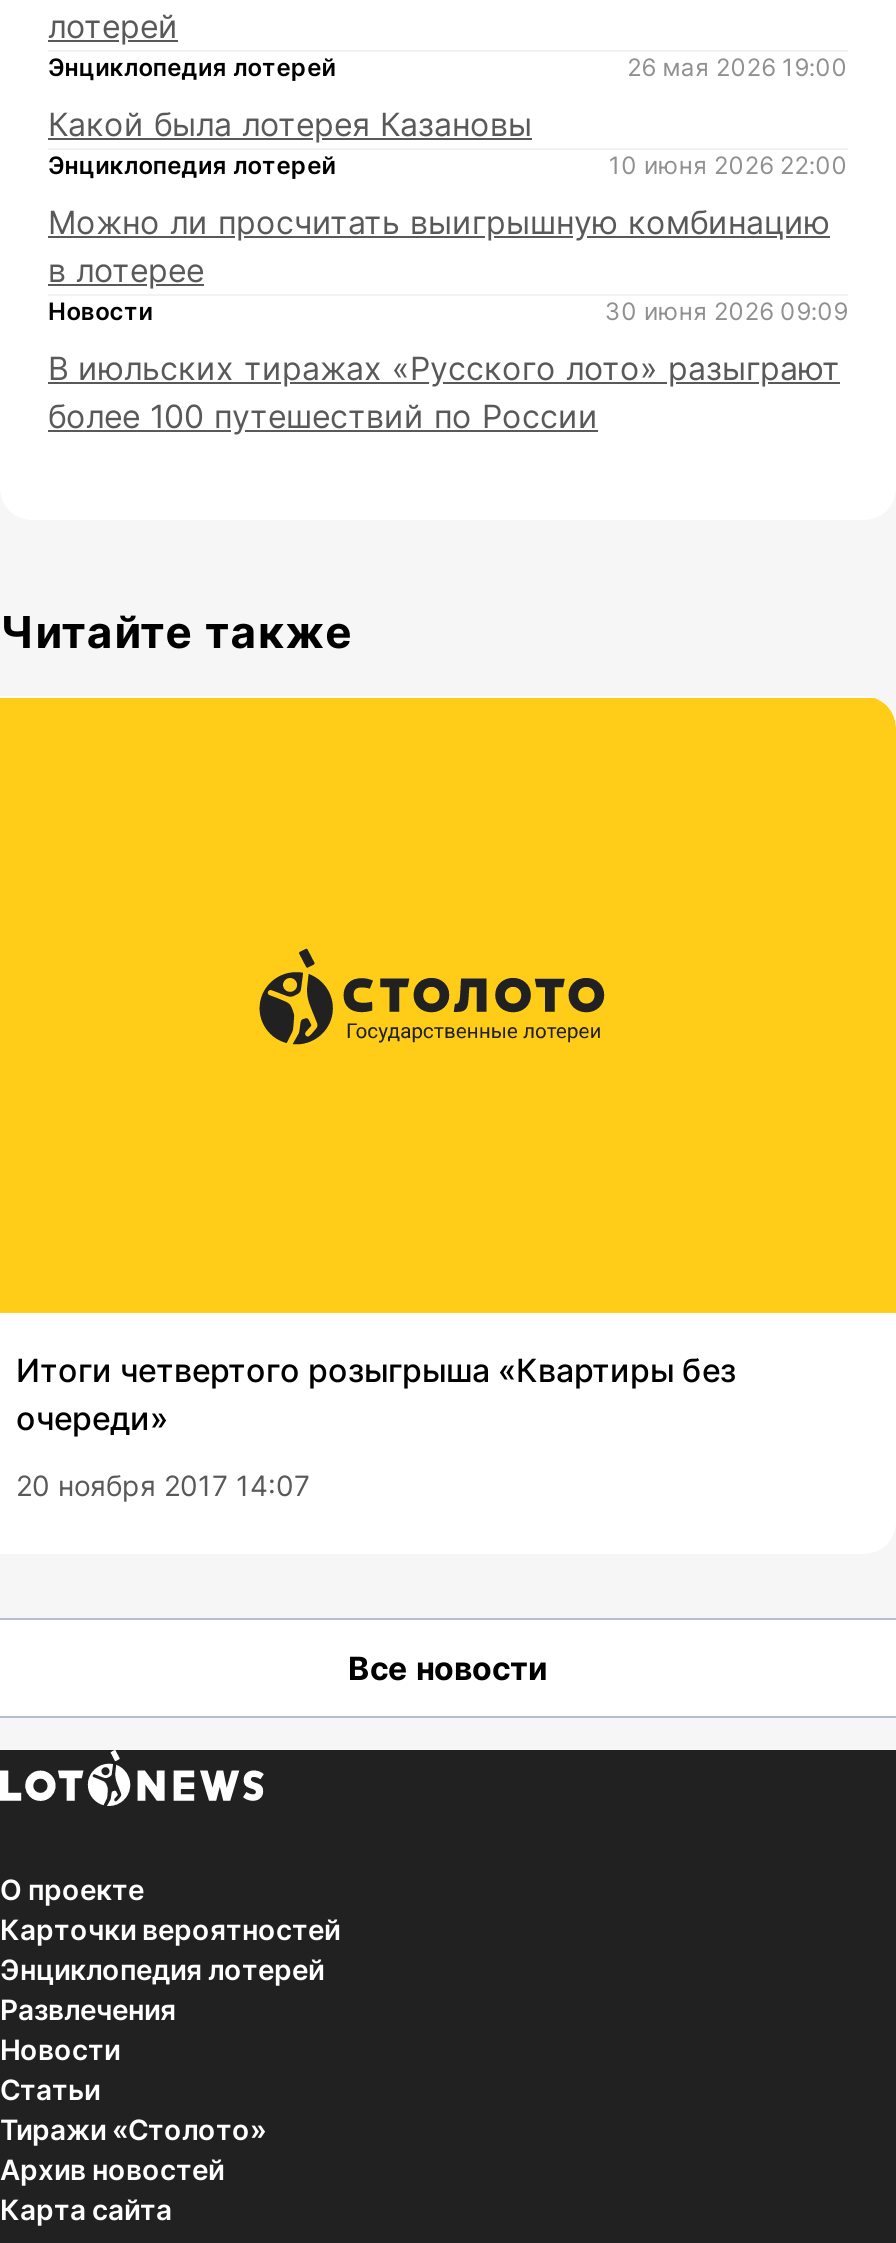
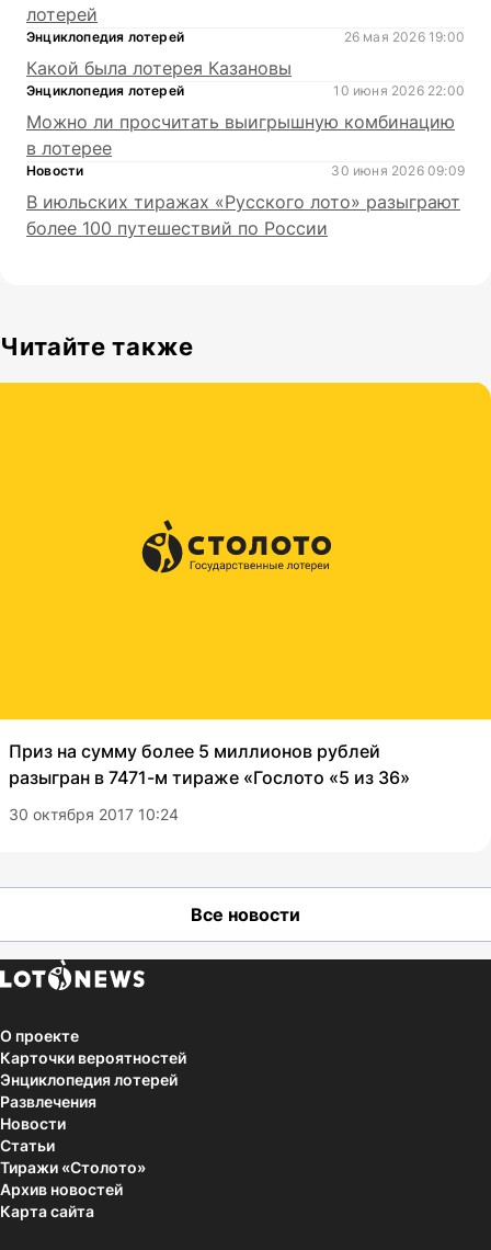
- Итоги четвертого розыгрыша «Квартиры без
- очереди»
+ Приз на сумму более 5 миллионов рублей
+ разыгран в 7471-м тираже «Гослото «5 из 36»

- 20 ноября 2017 14:07
+ 30 октября 2017 10:24
